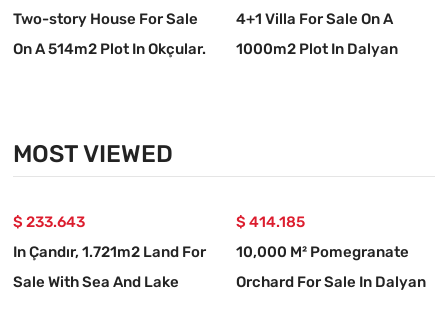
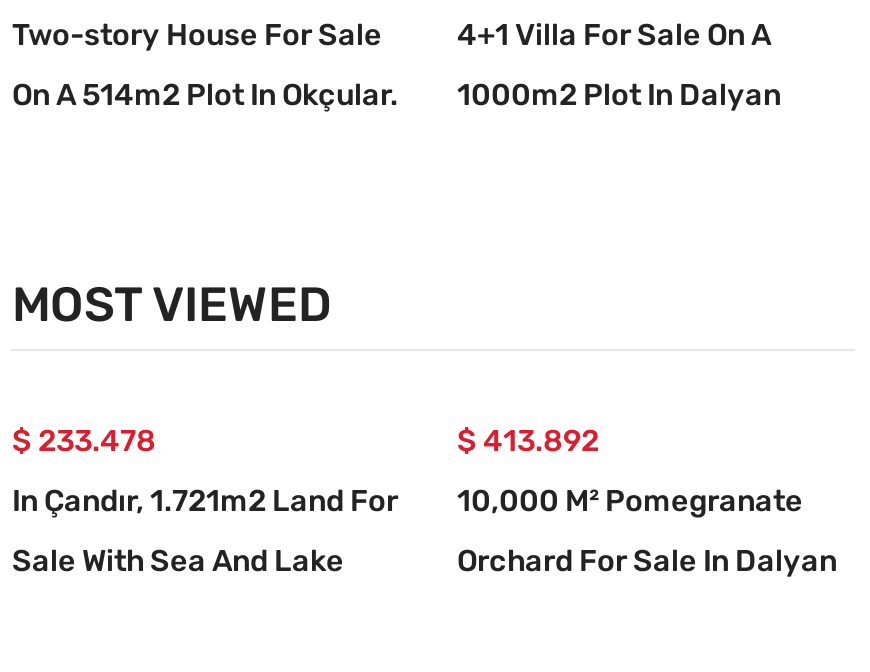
- $ 233.643
+ $ 233.478

- $ 414.185
+ $ 413.892
